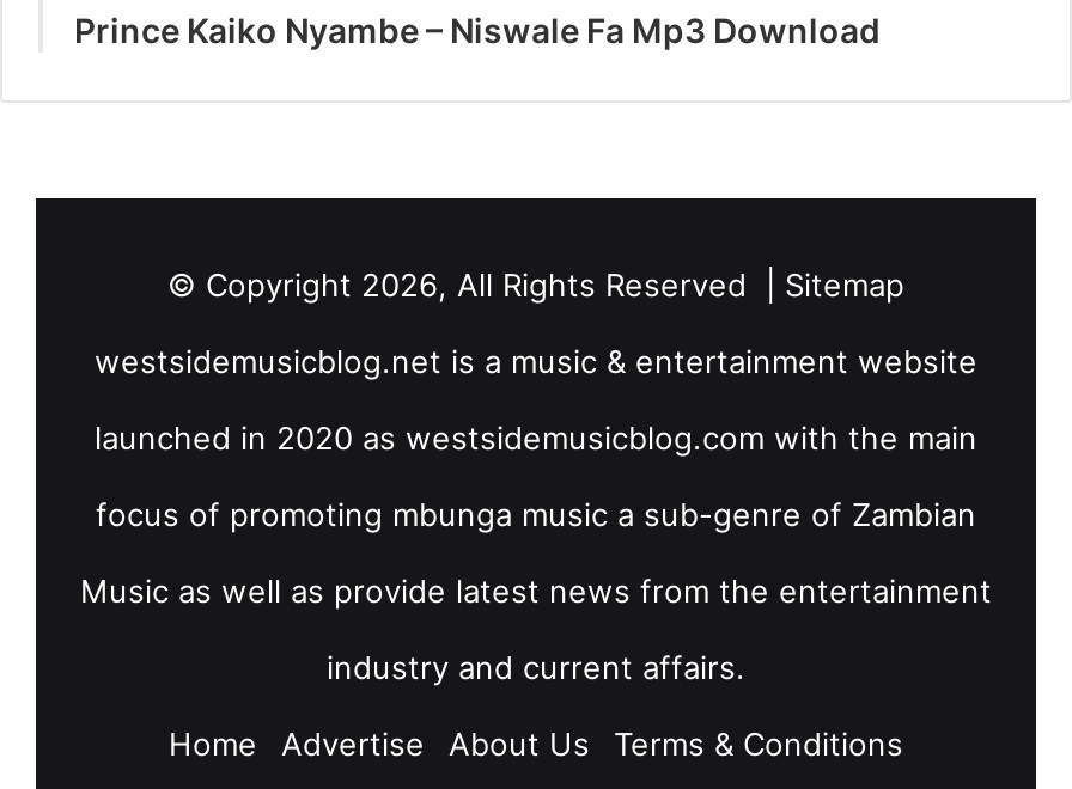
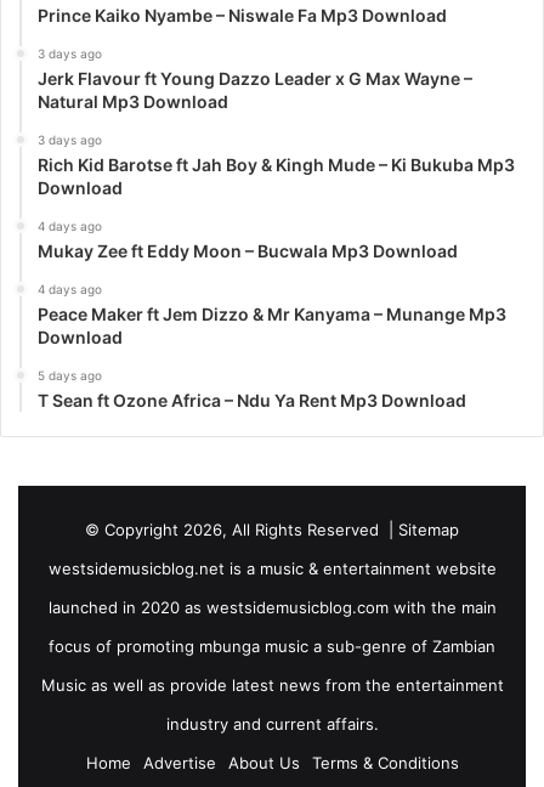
+ 3 days ago
+ Jerk Flavour ft Young Dazzo Leader x G Max Wayne –
+ Natural Mp3 Download
+ 3 days ago
+ Rich Kid Barotse ft Jah Boy & Kingh Mude – Ki Bukuba Mp3
+ Download
+ 4 days ago
+ Mukay Zee ft Eddy Moon – Bucwala Mp3 Download
+ 4 days ago
+ Peace Maker ft Jem Dizzo & Mr Kanyama – Munange Mp3
+ Download
+ 5 days ago
+ T Sean ft Ozone Africa – Ndu Ya Rent Mp3 Download
